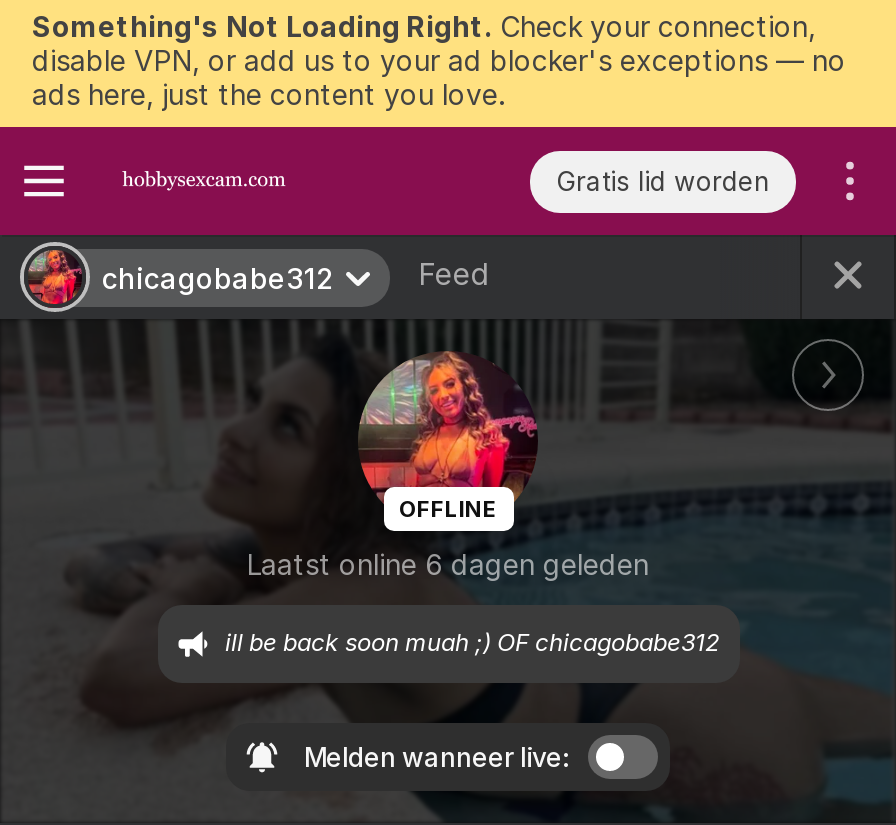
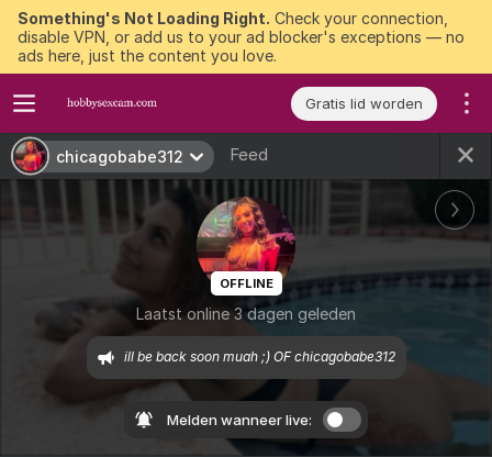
- Laatst online 6 dagen geleden
+ Laatst online 3 dagen geleden
